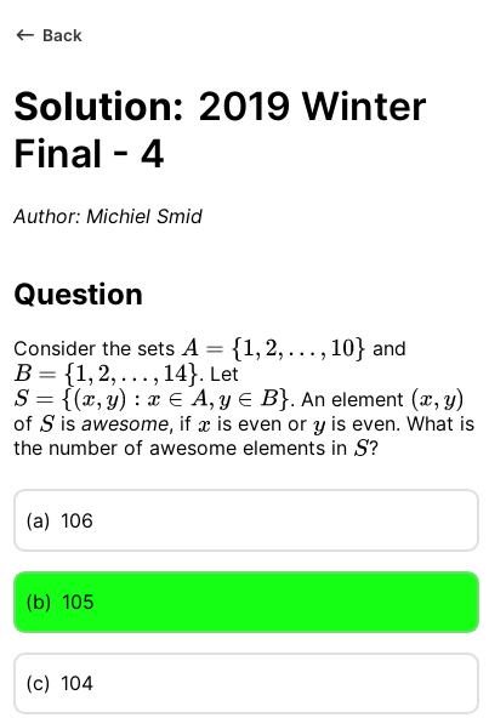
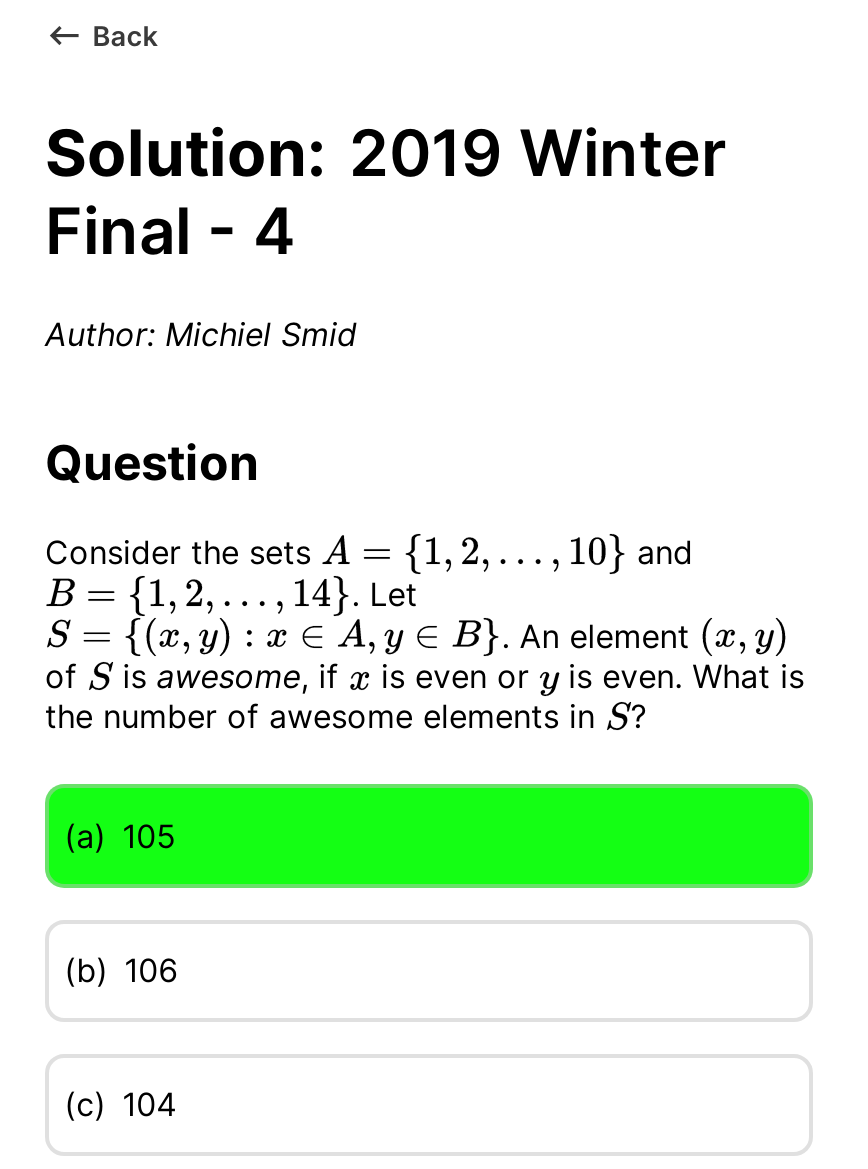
- (a) 106
+ (a) 105

- (b) 105
+ (b) 106
